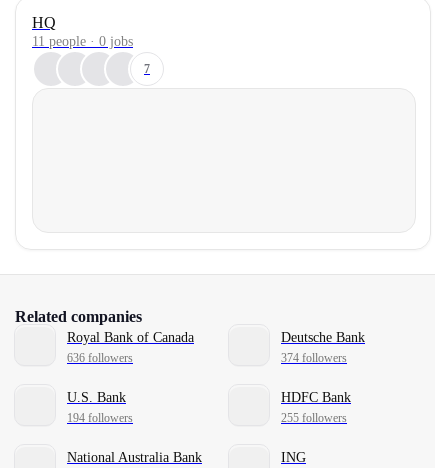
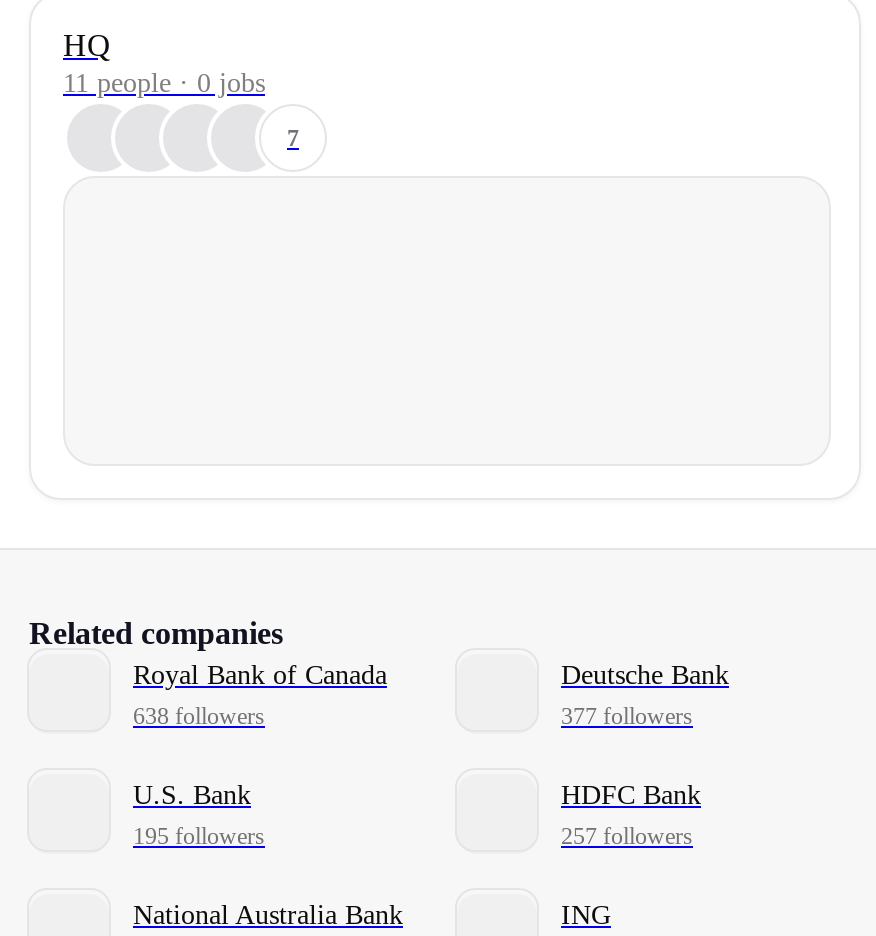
- 636 followers
+ 638 followers

- 374 followers
+ 377 followers

- 194 followers
+ 195 followers

- 255 followers
+ 257 followers
